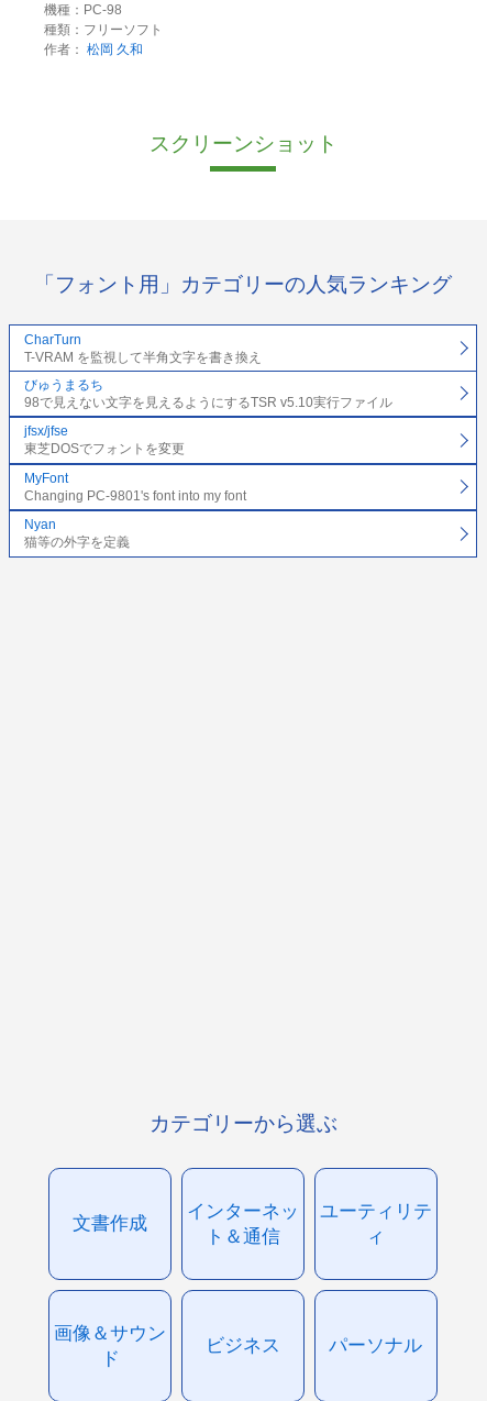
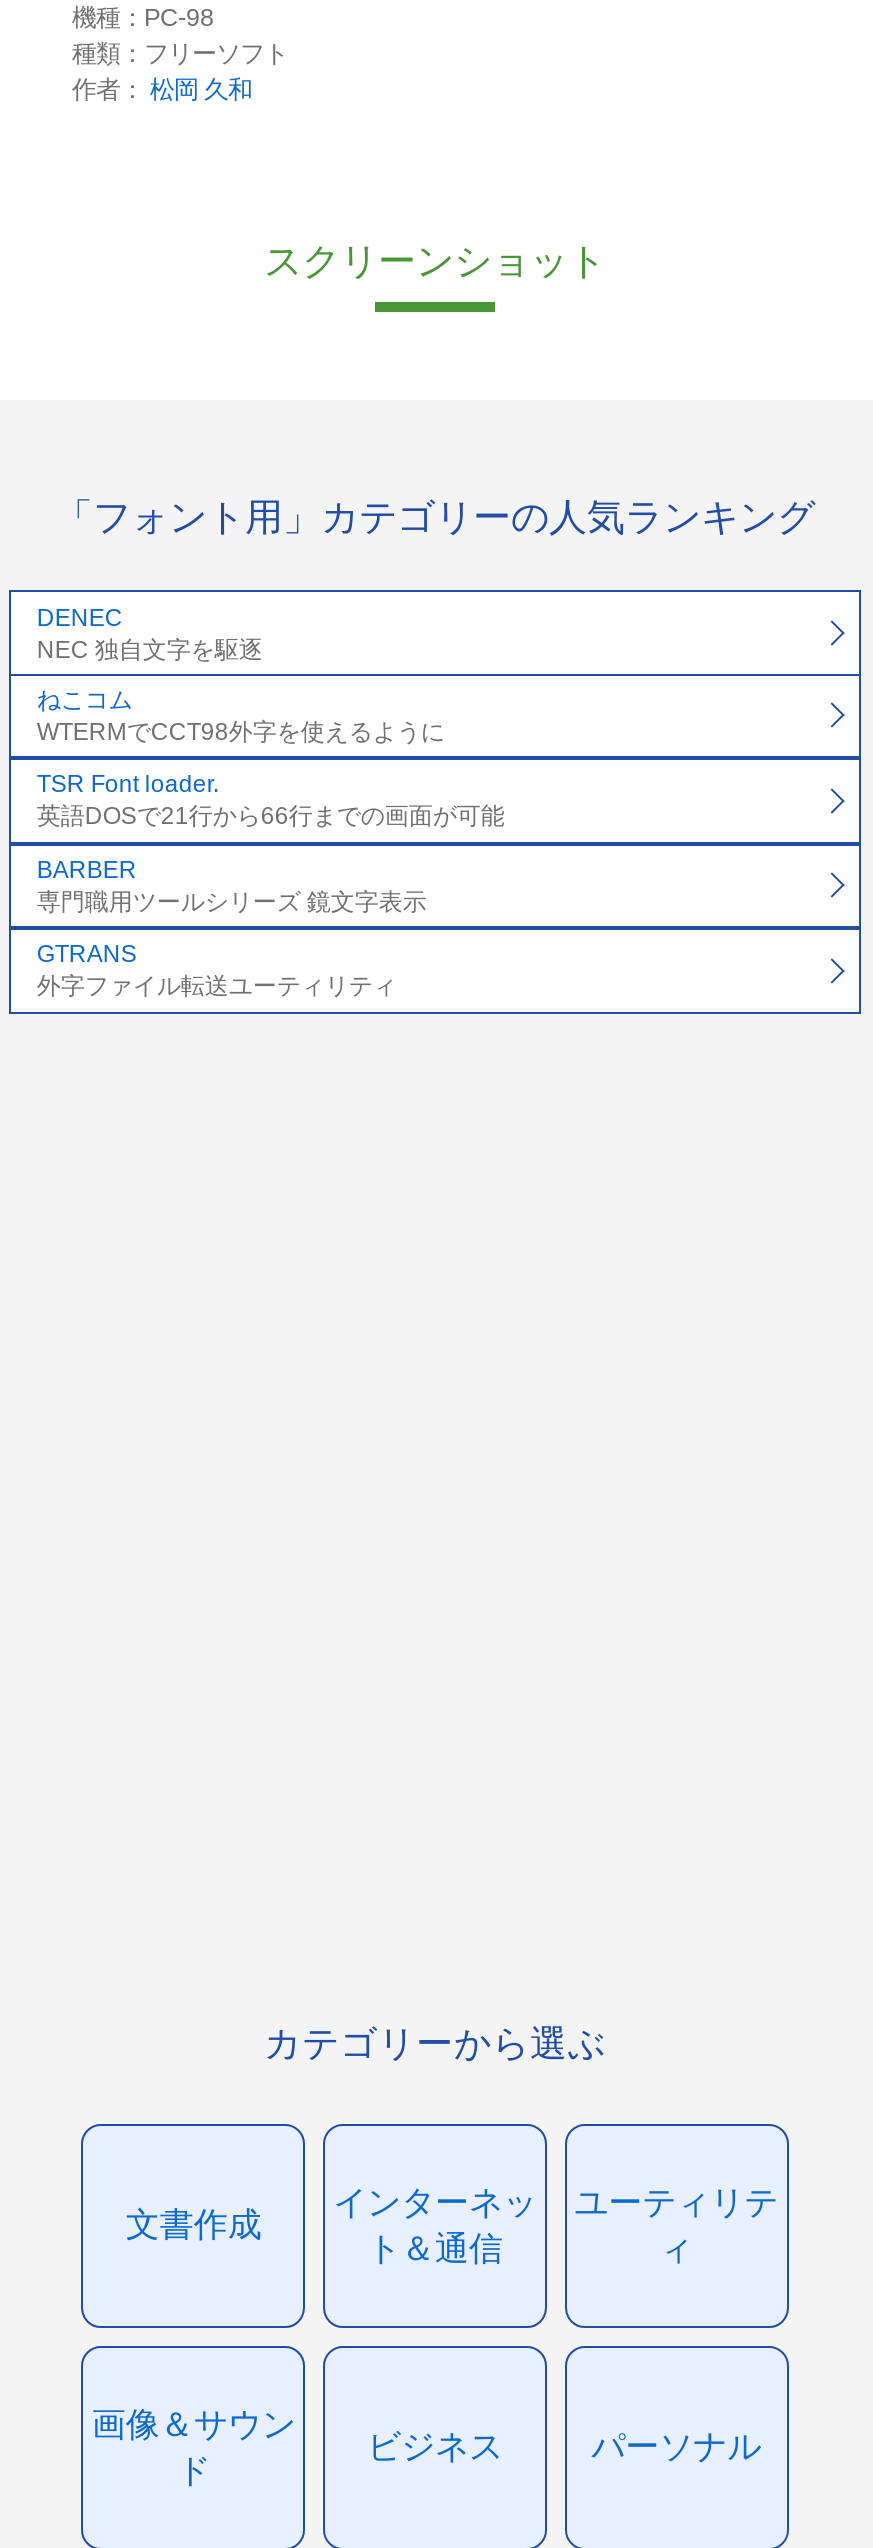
- CharTurn
- T-VRAM を監視して半角文字を書き換え
+ DENEC
+ NEC 独自文字を駆逐

- びゅうまるち
- 98で見えない文字を見えるようにするTSR v5.10実行ファイル
+ ねこコム
+ WTERMでCCT98外字を使えるように

- jfsx/jfse
- 東芝DOSでフォントを変更
+ TSR Font loader.
+ 英語DOSで21行から66行までの画面が可能

- MyFont
- Changing PC-9801's font into my font
+ BARBER
+ 専門職用ツールシリーズ 鏡文字表示

- Nyan
- 猫等の外字を定義
+ GTRANS
+ 外字ファイル転送ユーティリティ
